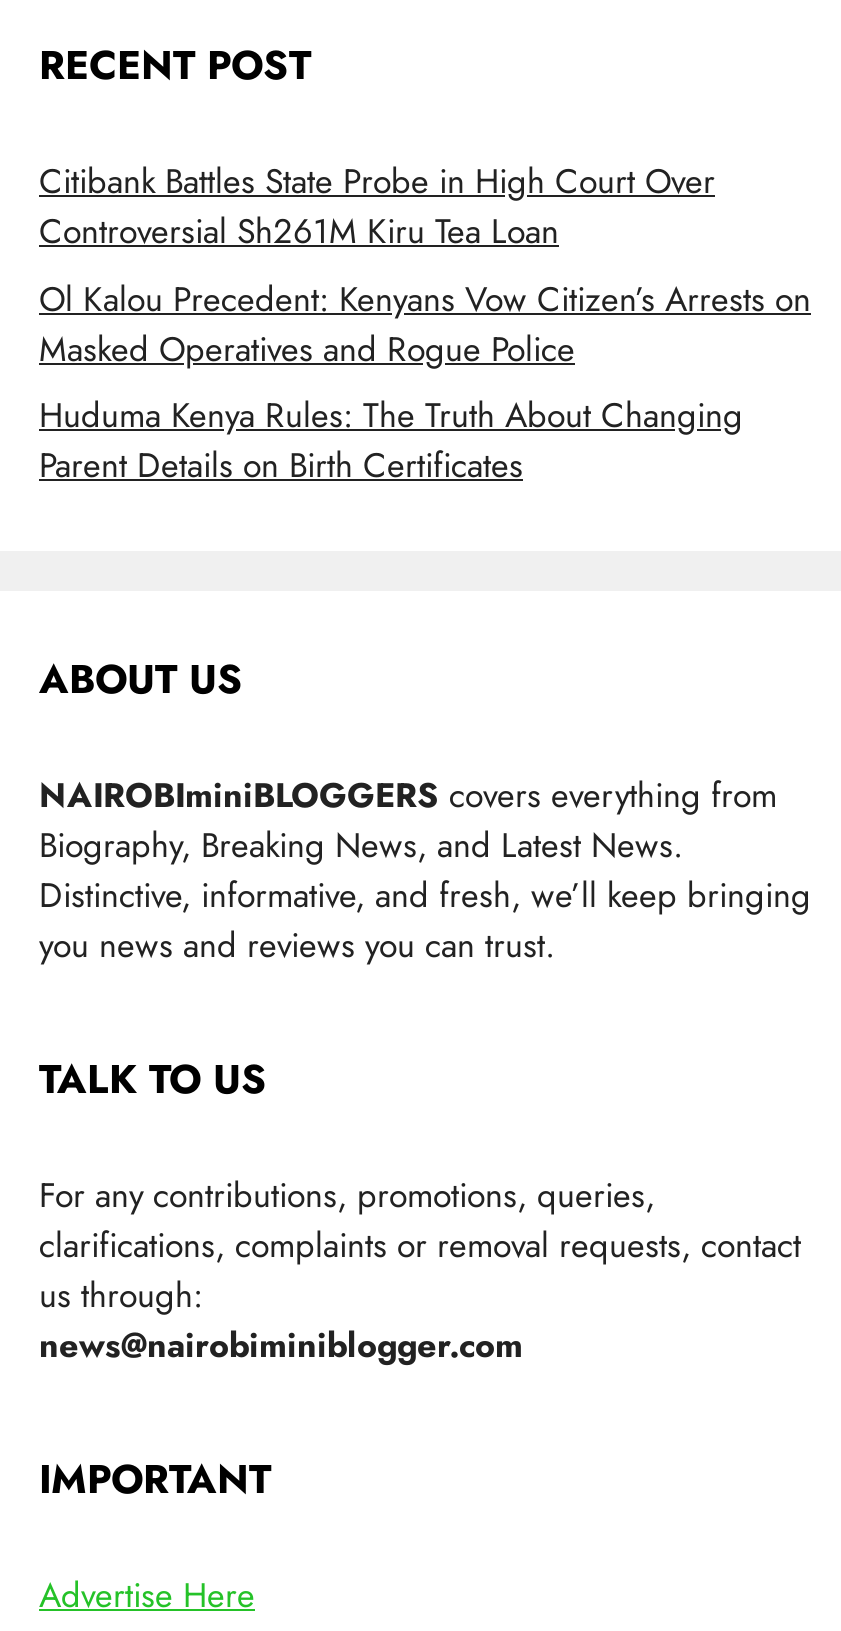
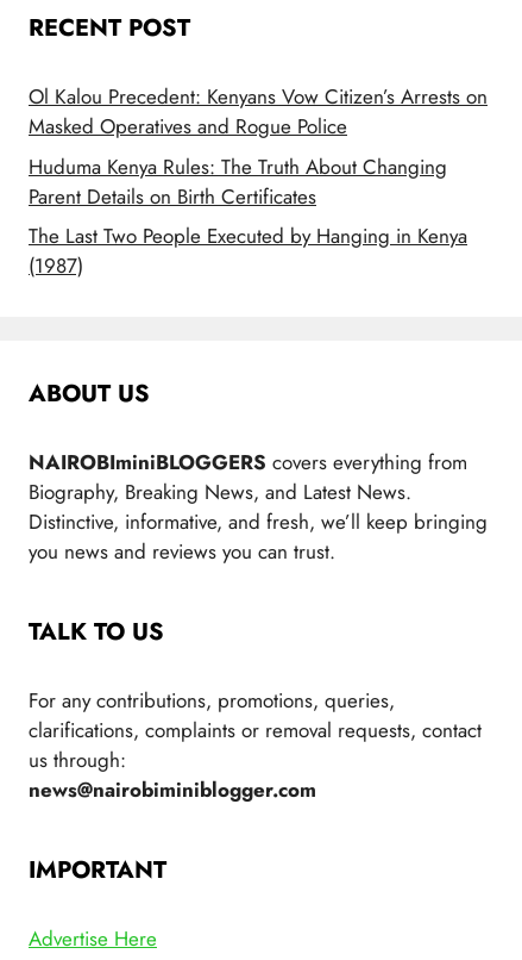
- Citibank Battles State Probe in High Court Over
- Controversial Sh261M Kiru Tea Loan

moved up: Ol Kalou Precedent: Kenyans Vow Citizen’s Arrests on | Masked Operatives and Rogue Police | Huduma Kenya Rules: The Truth About Changing | Parent Details on Birth Certificates

+ The Last Two People Executed by Hanging in Kenya
+ (1987)
